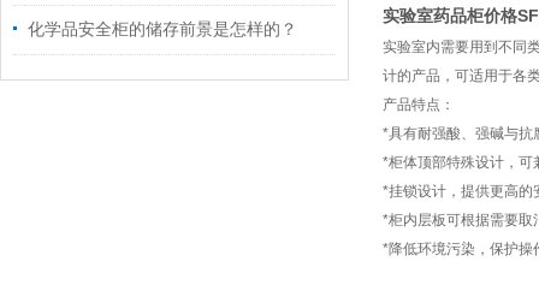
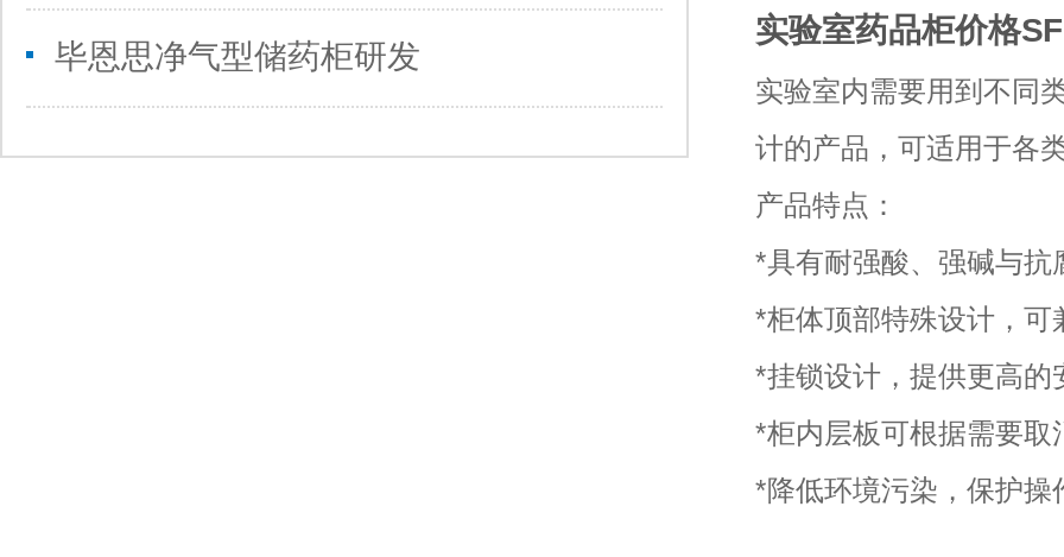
- 化学品安全柜的储存前景是怎样的？
+ 毕恩思净气型储药柜研发
